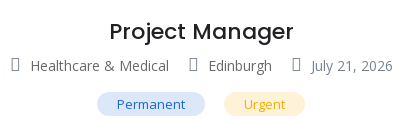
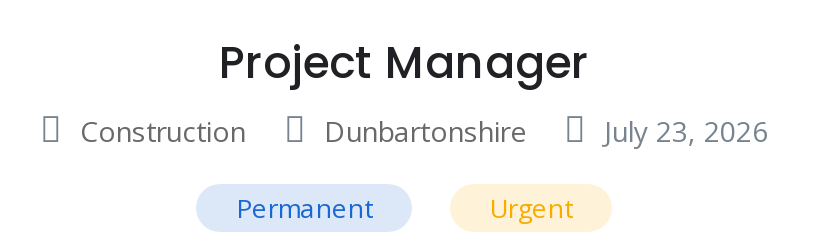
- Healthcare & Medical
- Edinburgh
- July 21, 2026
+ Construction
+ Dunbartonshire
+ July 23, 2026
